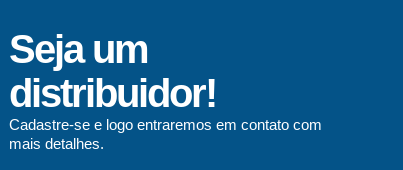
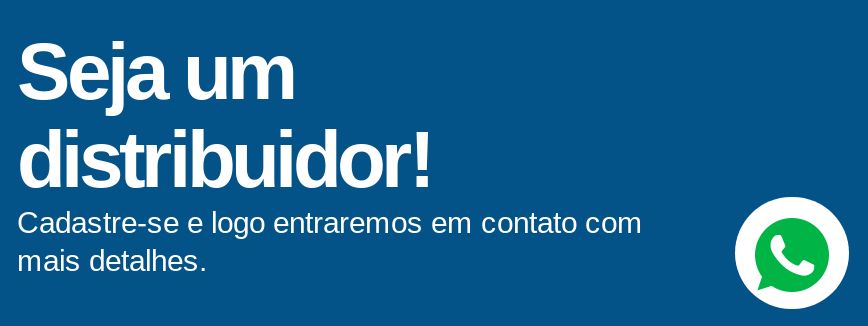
+ [image]
